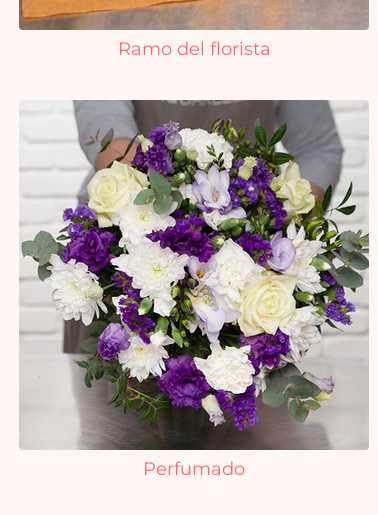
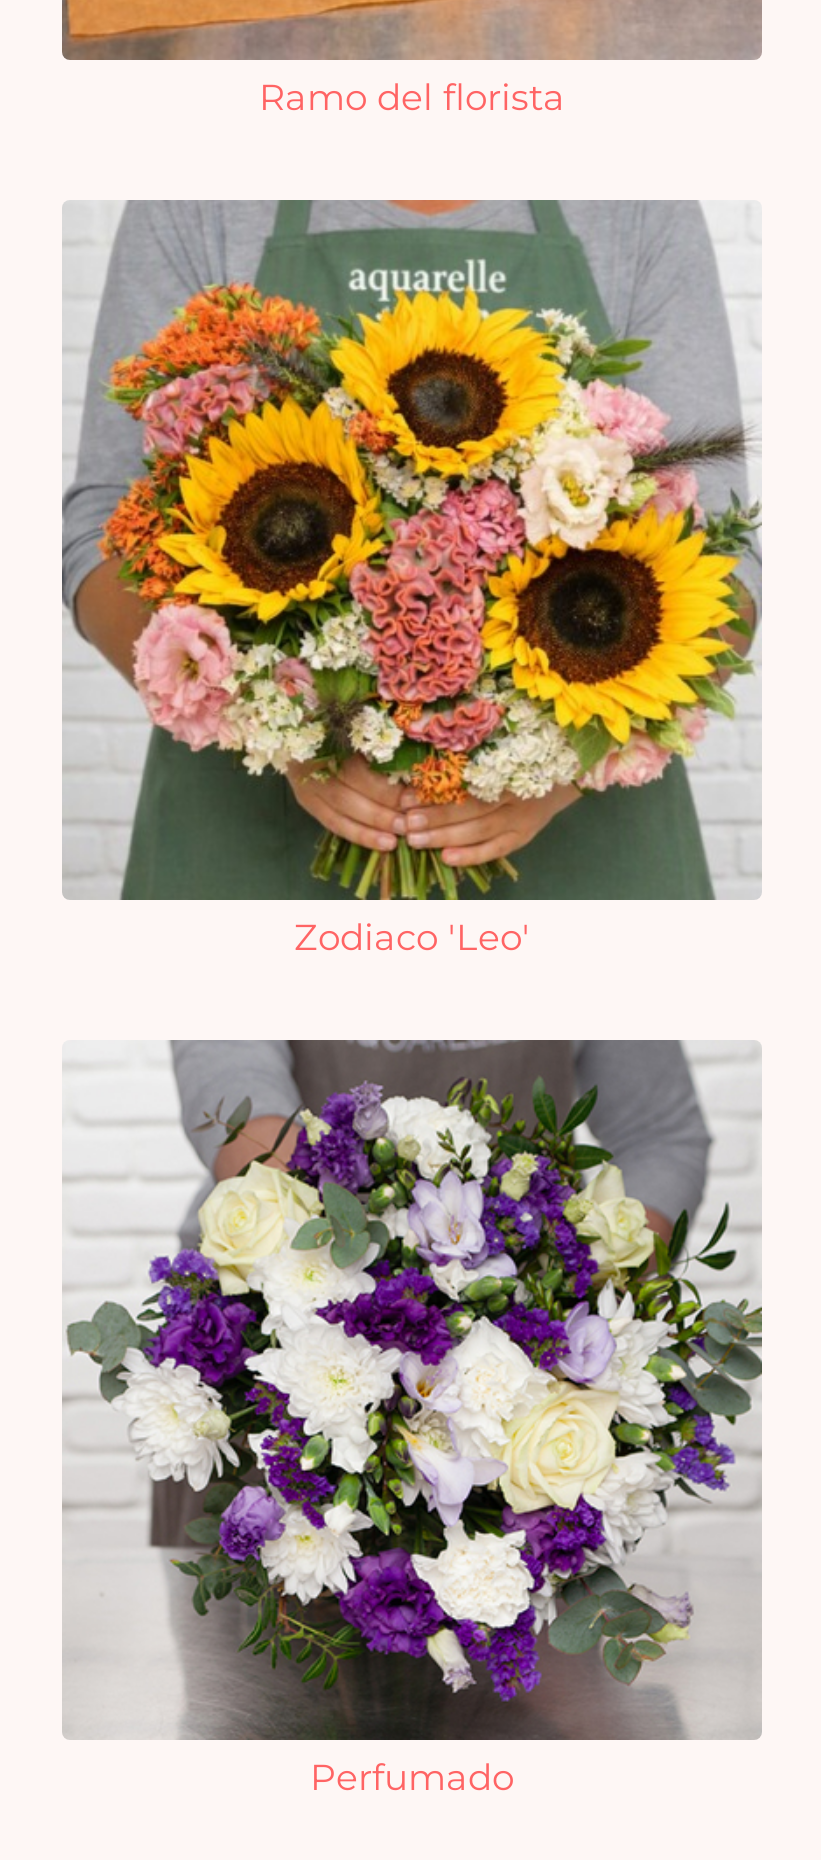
+ [image]
+ Zodiaco 'Leo'
